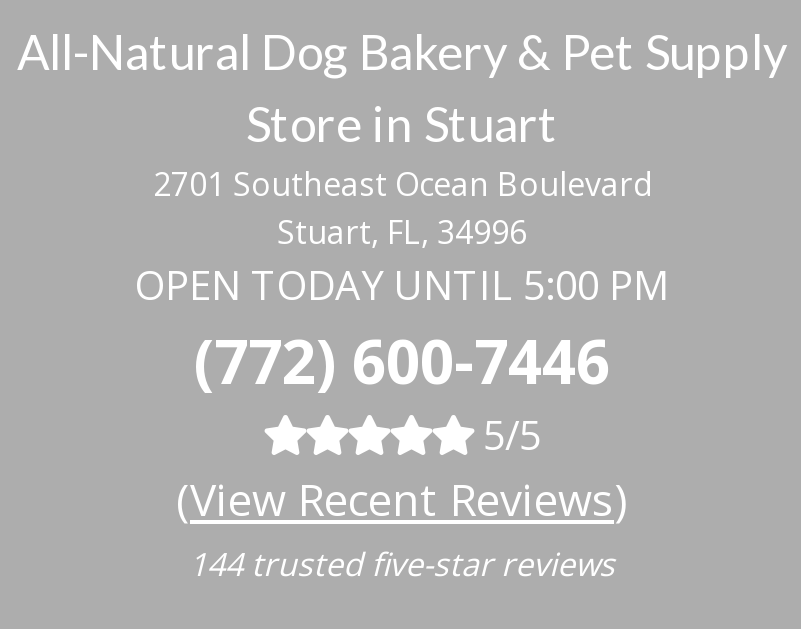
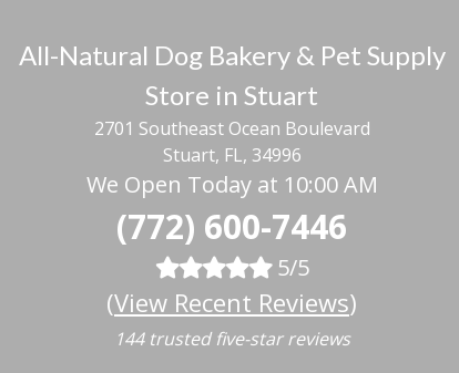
- OPEN TODAY UNTIL 5:00 PM
+ We Open Today at 10:00 AM
